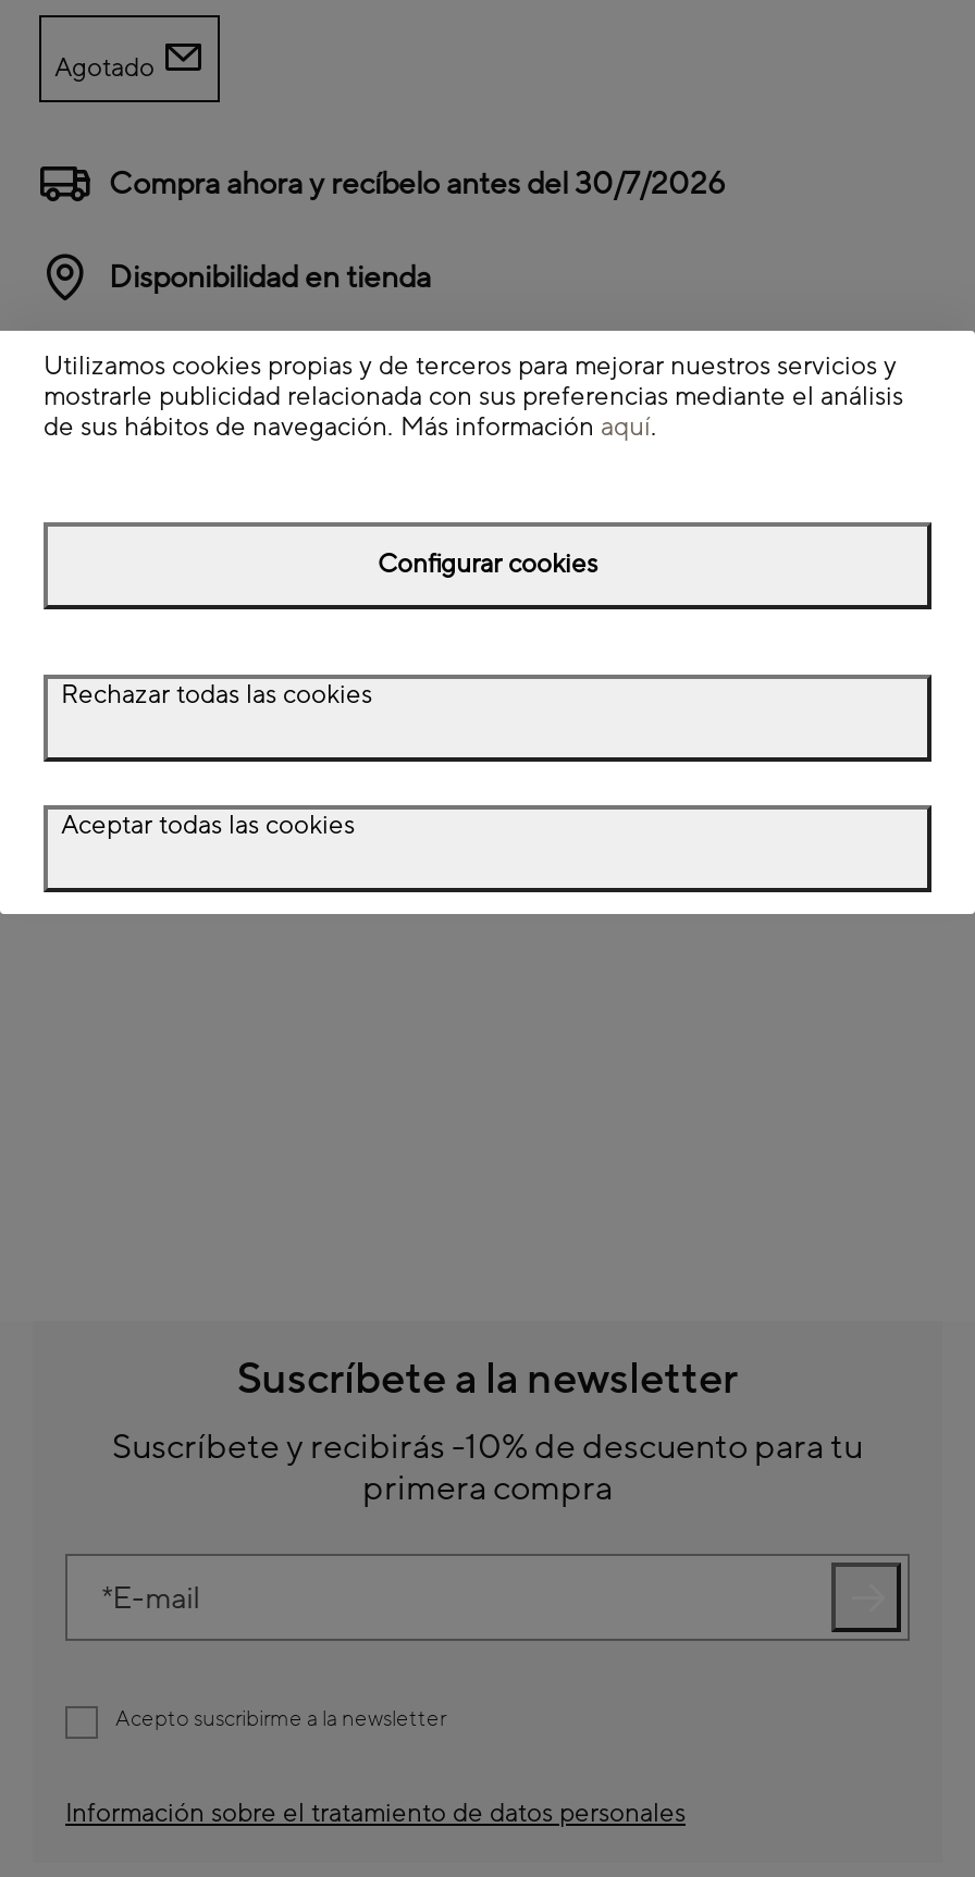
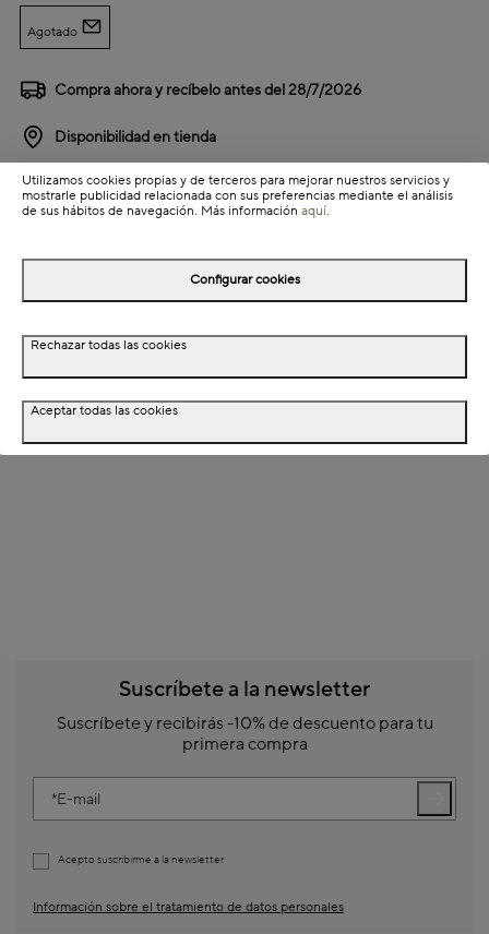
- Compra ahora y recíbelo antes del 30/7/2026
+ Compra ahora y recíbelo antes del 28/7/2026
